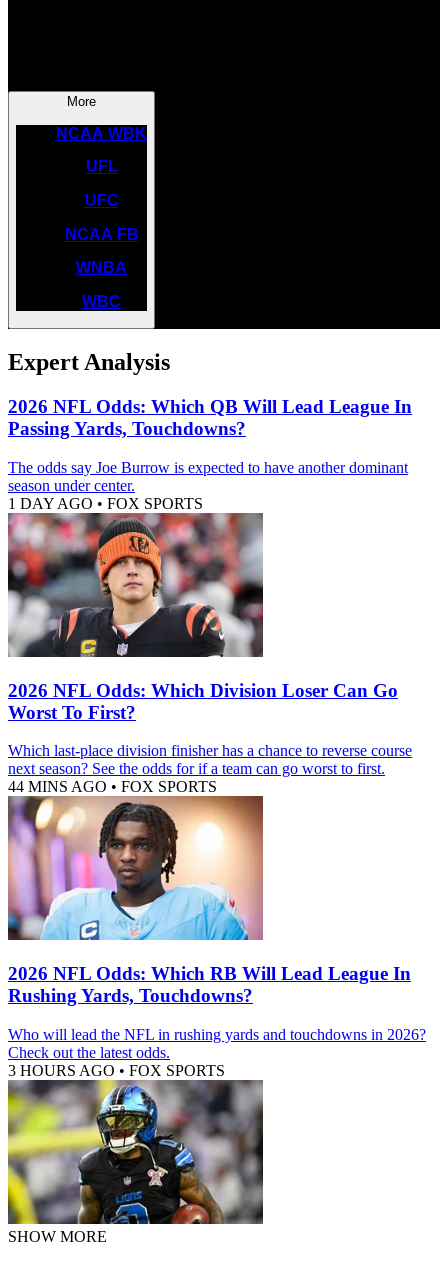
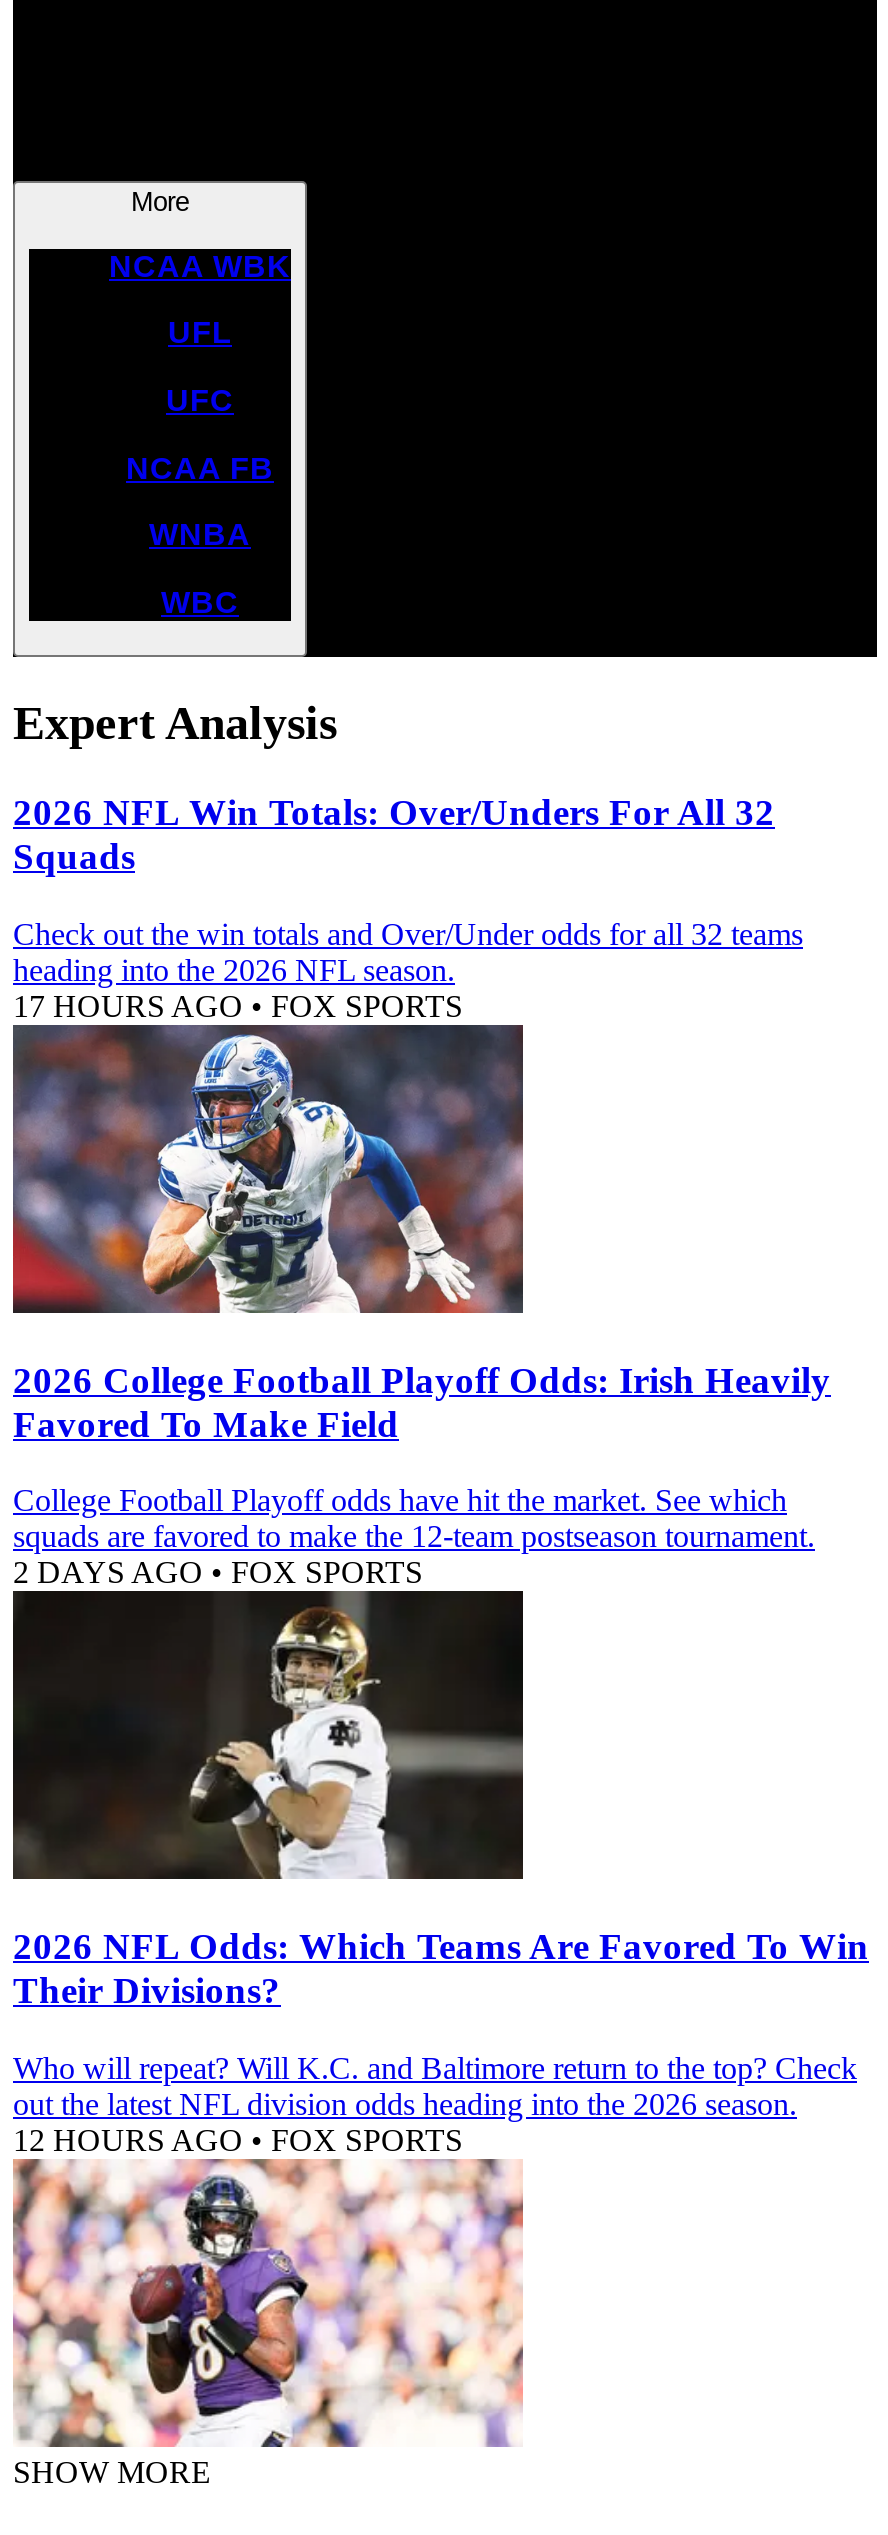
- 2026 NFL Odds: Which QB Will Lead League In
- Passing Yards, Touchdowns?
+ 2026 NFL Win Totals: Over/Unders For All 32
+ Squads

- The odds say Joe Burrow is expected to have another dominant
- season under center.
- 1 DAY AGO • FOX SPORTS
+ Check out the win totals and Over/Under odds for all 32 teams
+ heading into the 2026 NFL season.
+ 17 HOURS AGO • FOX SPORTS

- [image]
- 2026 NFL Odds: Which Division Loser Can Go
- Worst To First?
+ [image]
+ 2026 College Football Playoff Odds: Irish Heavily
+ Favored To Make Field

- [image]
- Which last-place division finisher has a chance to reverse course
- next season? See the odds for if a team can go worst to first.
- 44 MINS AGO • FOX SPORTS
+ [image]
+ College Football Playoff odds have hit the market. See which
+ squads are favored to make the 12-team postseason tournament.
+ 2 DAYS AGO • FOX SPORTS

- 2026 NFL Odds: Which RB Will Lead League In
- Rushing Yards, Touchdowns?
+ 2026 NFL Odds: Which Teams Are Favored To Win
+ Their Divisions?

- Who will lead the NFL in rushing yards and touchdowns in 2026?
- Check out the latest odds.
- 3 HOURS AGO • FOX SPORTS
+ Who will repeat? Will K.C. and Baltimore return to the top? Check
+ out the latest NFL division odds heading into the 2026 season.
+ 12 HOURS AGO • FOX SPORTS

- [image]
+ [image]
